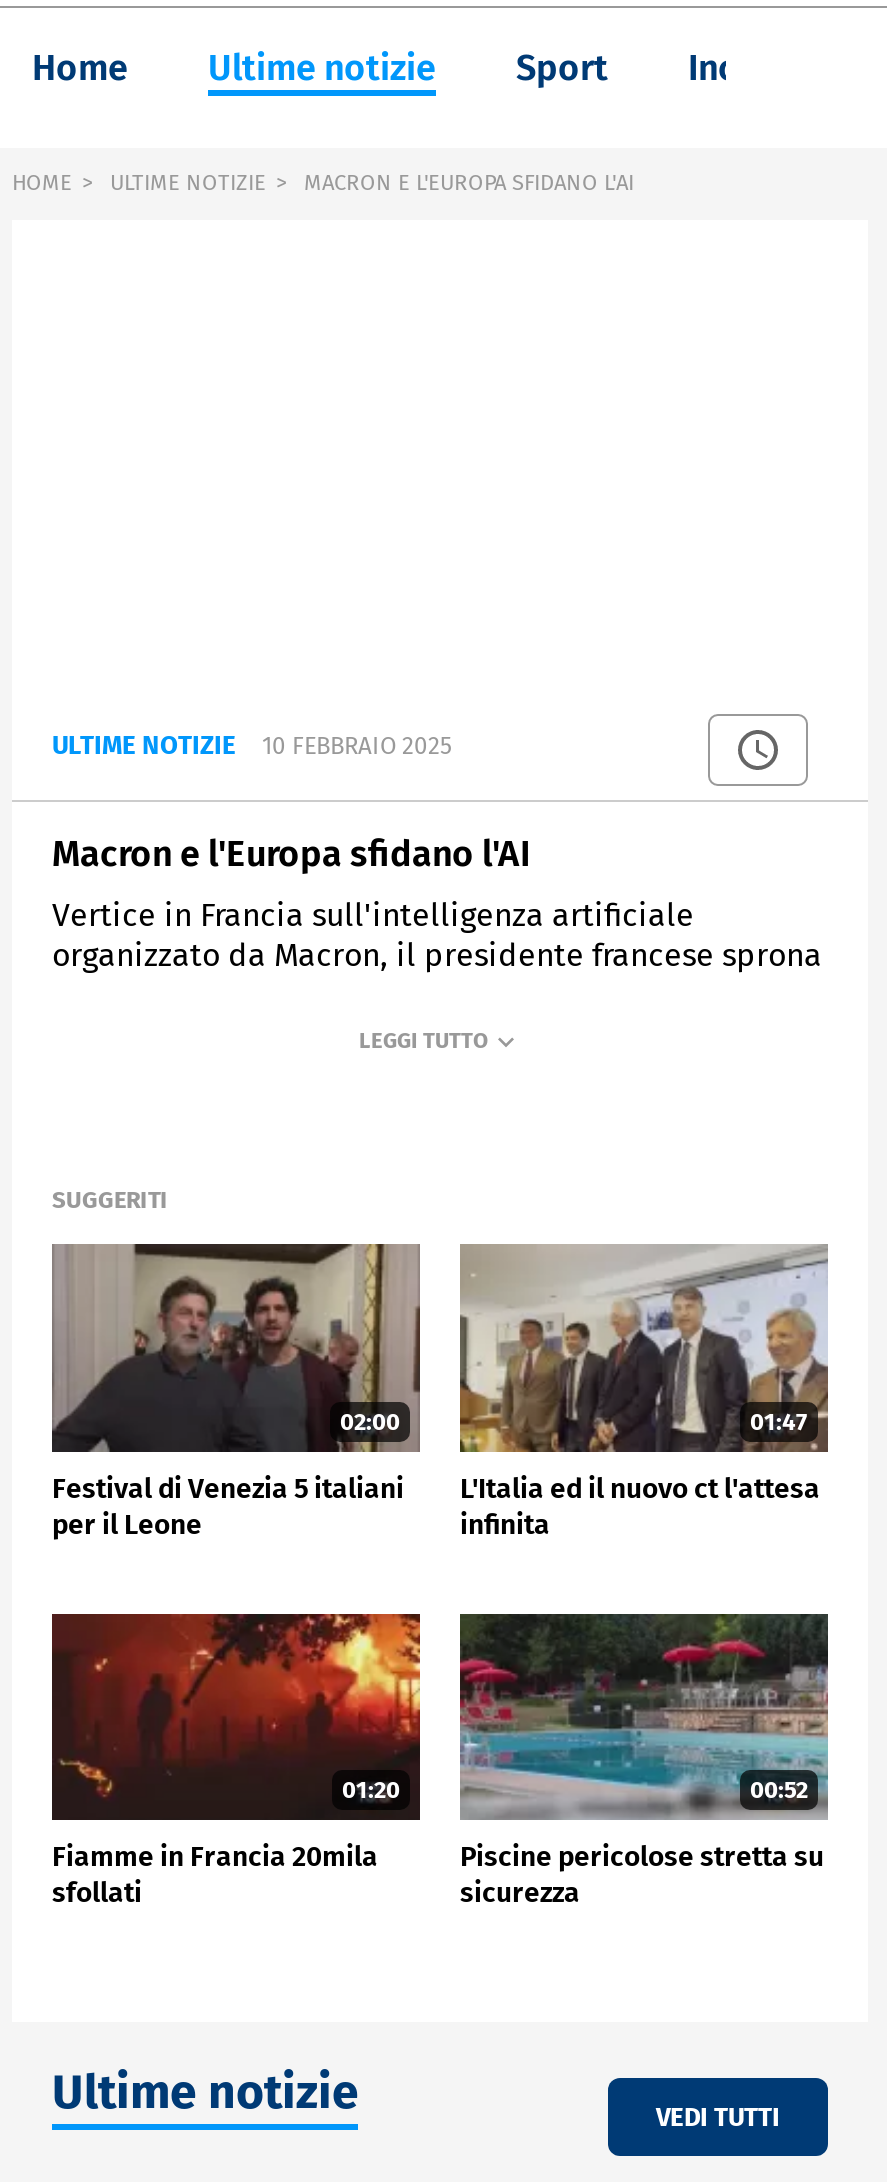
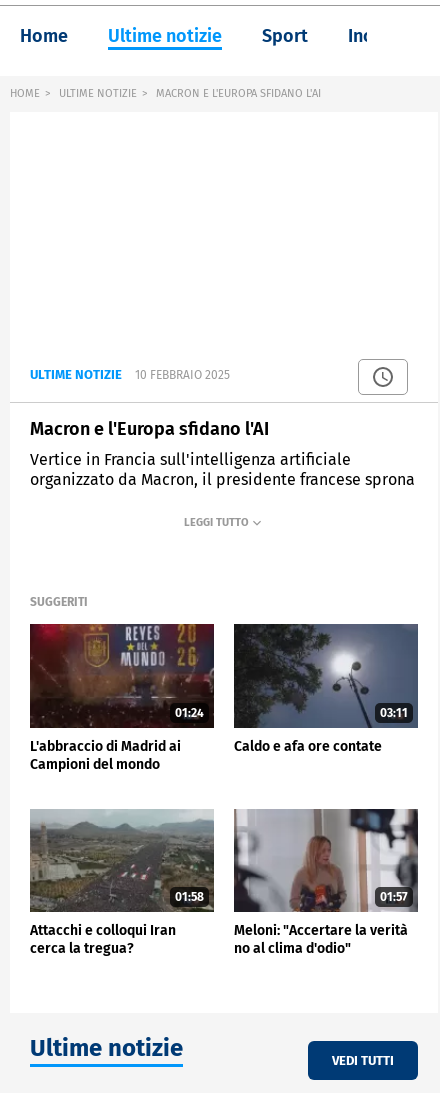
- [image]
- 02:00
+ [image]
+ 01:24

- [image]
- 01:47
+ [image]
+ 03:11

- Festival di Venezia 5 italiani
- per il Leone
+ L'abbraccio di Madrid ai
+ Campioni del mondo

- L'Italia ed il nuovo ct l'attesa
- infinita
+ Caldo e afa ore contate

- [image]
- 01:20
+ [image]
+ 01:58

- [image]
- 00:52
+ [image]
+ 01:57

- Fiamme in Francia 20mila
- sfollati
+ Attacchi e colloqui Iran
+ cerca la tregua?

- Piscine pericolose stretta su
- sicurezza
+ Meloni: "Accertare la verità
+ no al clima d'odio"
